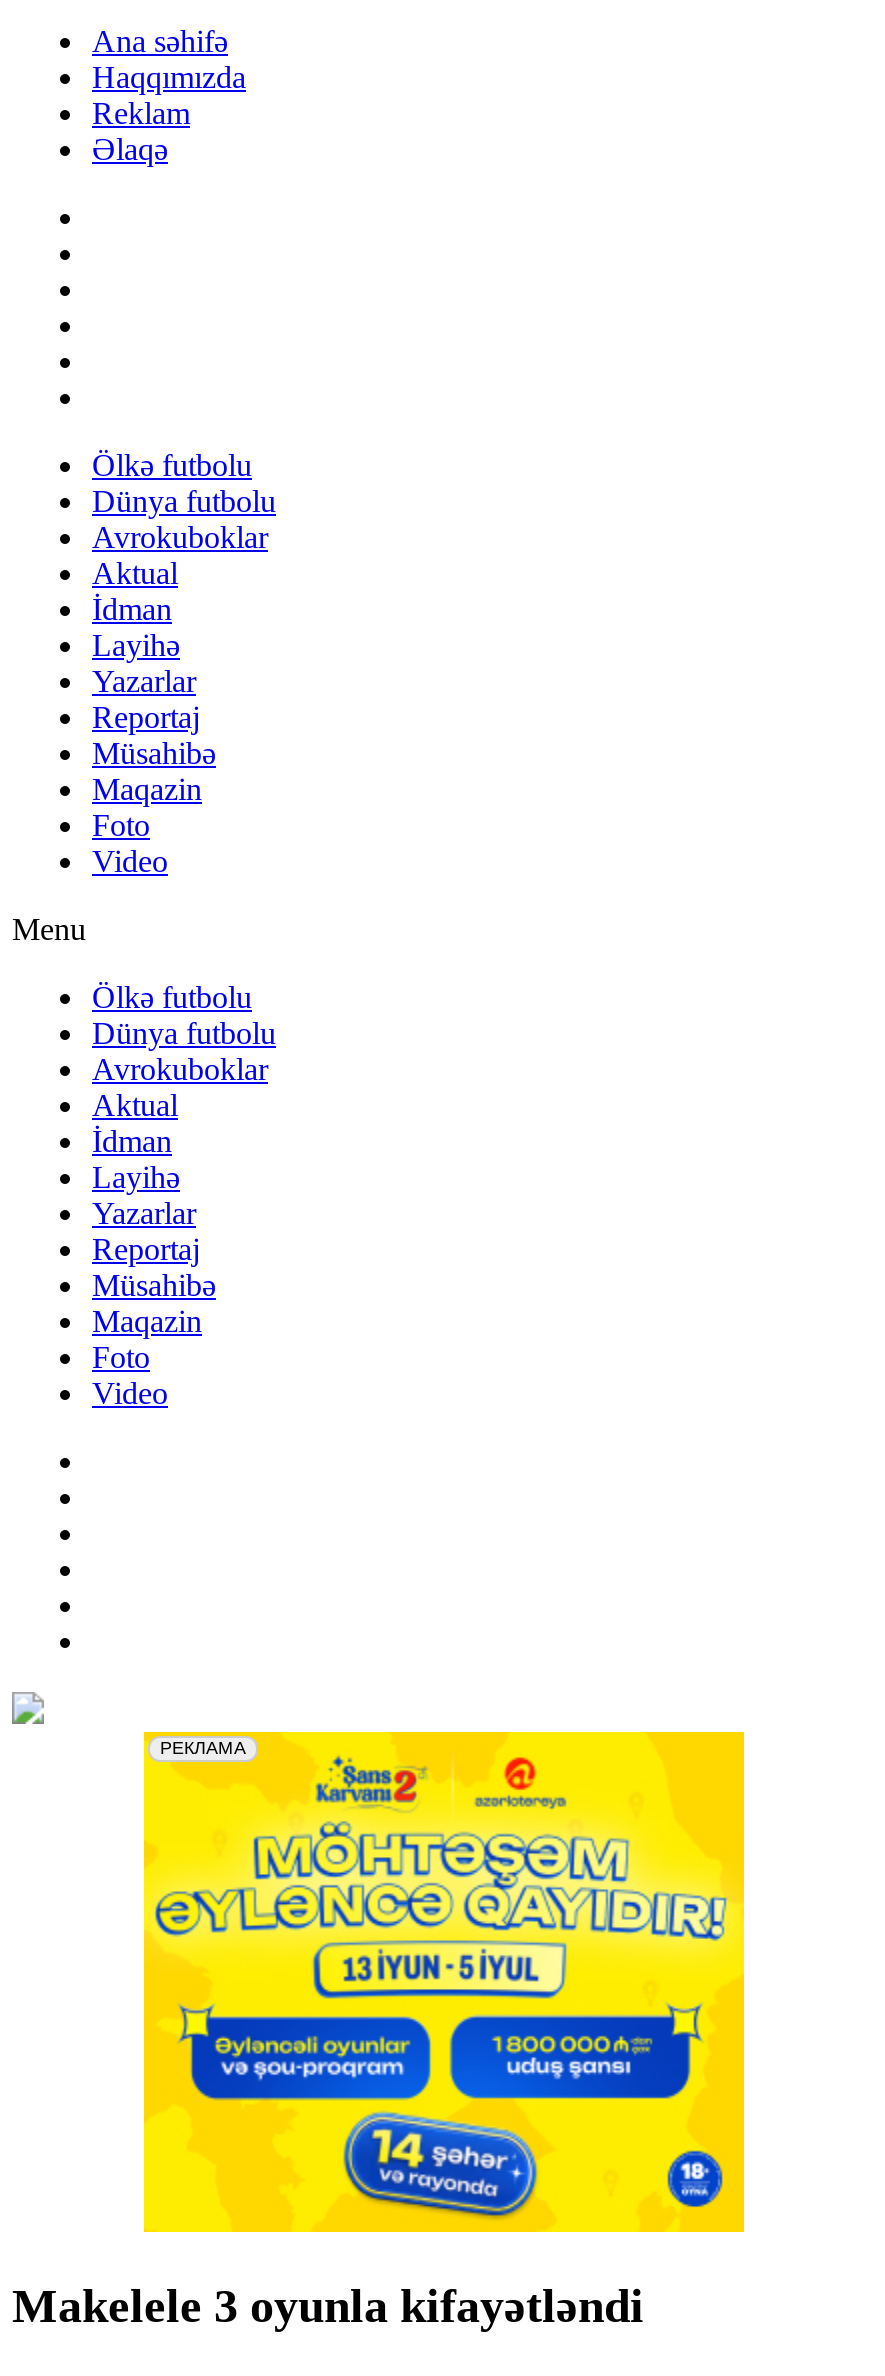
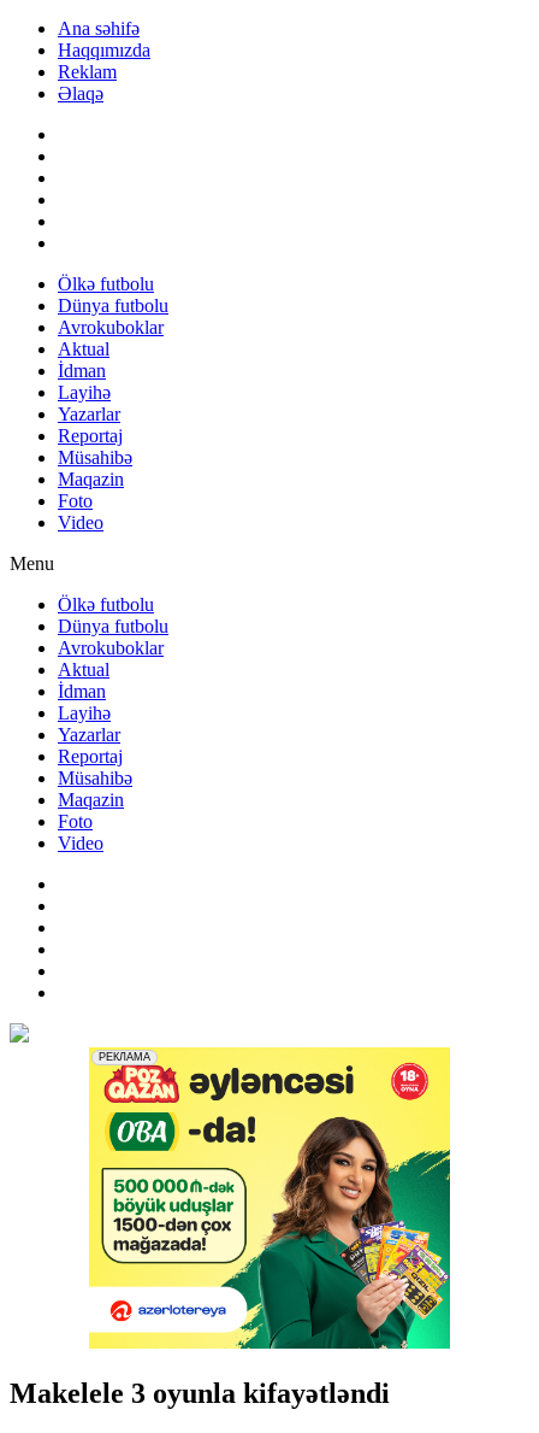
- [image]
+ [image]
